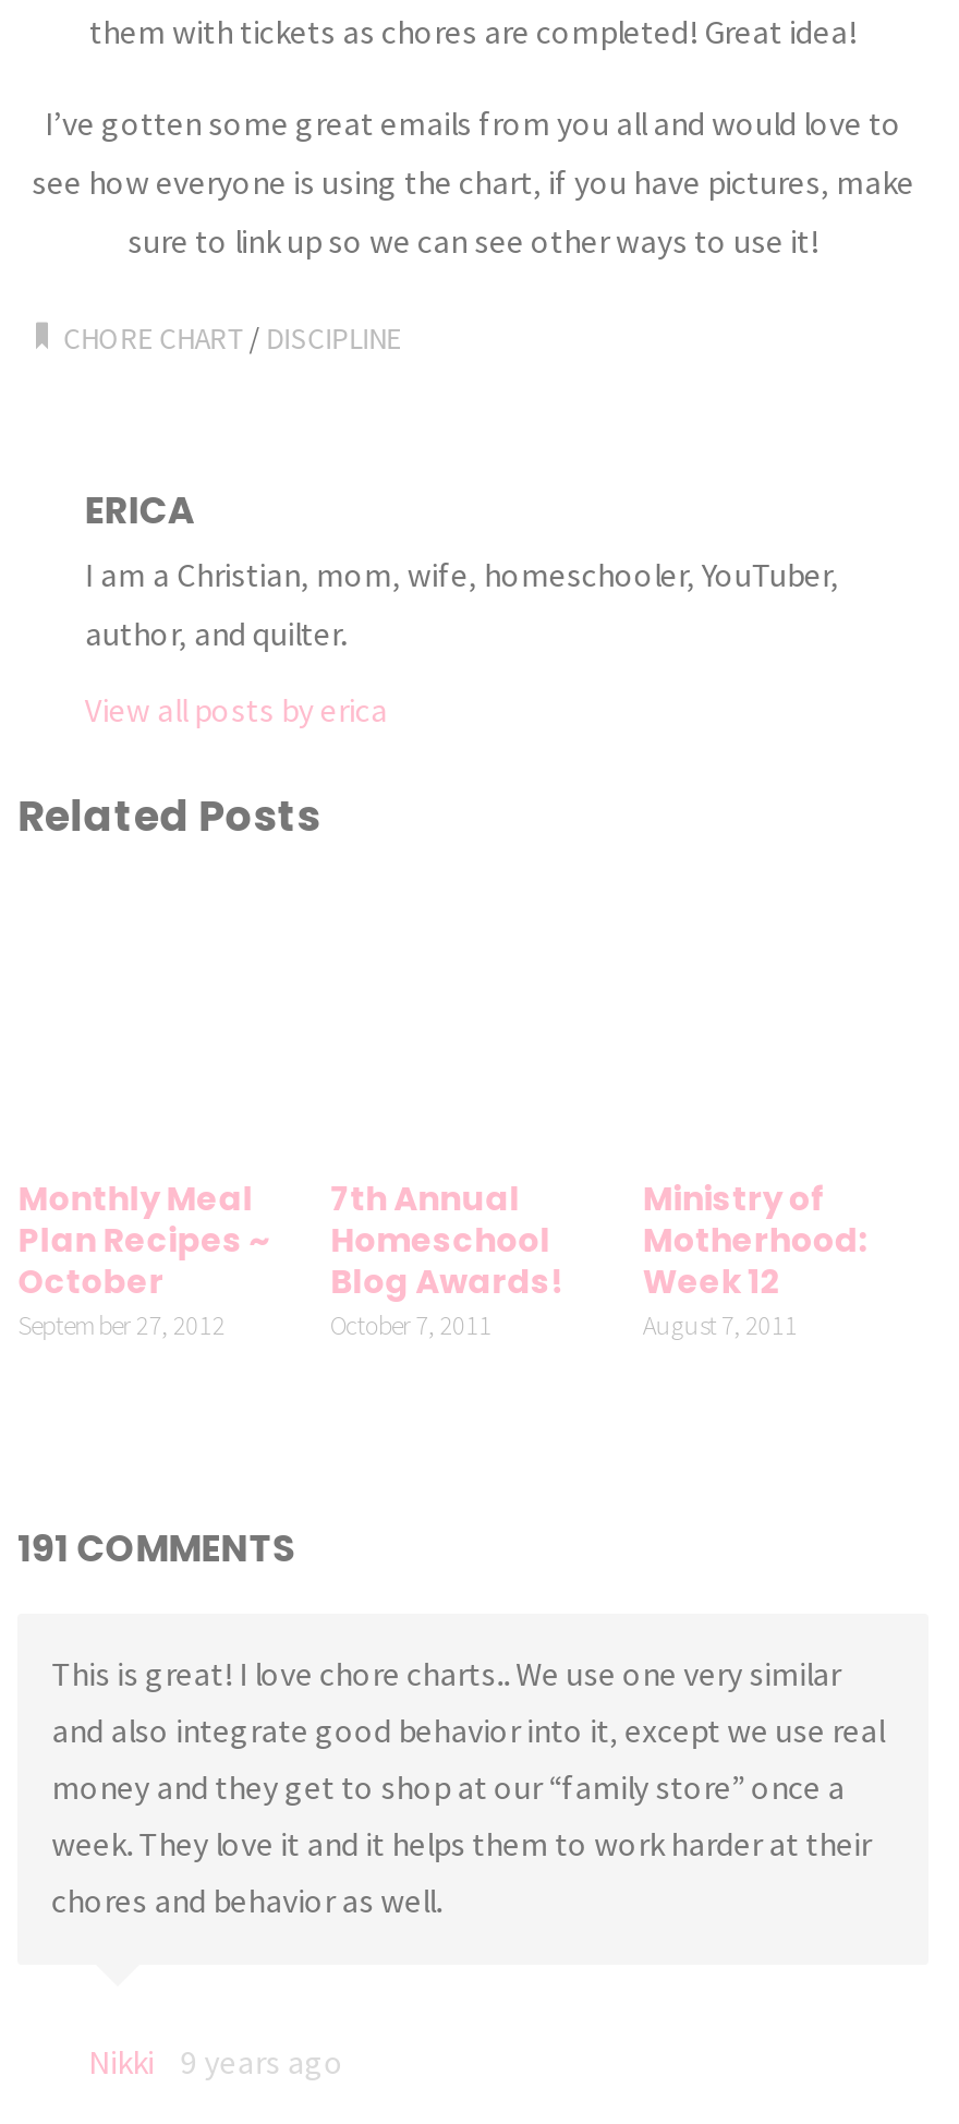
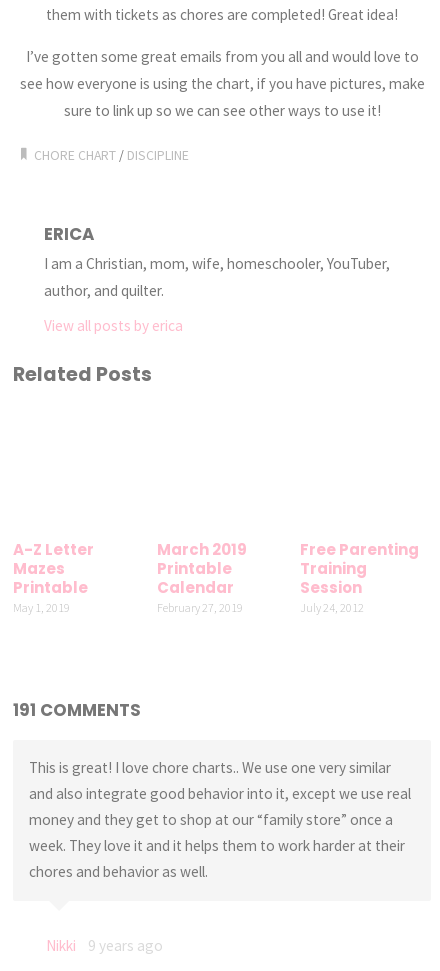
- Monthly Meal
- Plan Recipes ~
- October
- September 27, 2012
+ A-Z Letter
+ Mazes
+ Printable
+ May 1, 2019

- 7th Annual
- Homeschool
- Blog Awards!
- October 7, 2011
+ March 2019
+ Printable
+ Calendar
+ February 27, 2019

- Ministry of
- Motherhood:
- Week 12
- August 7, 2011
+ Free Parenting
+ Training
+ Session
+ July 24, 2012
